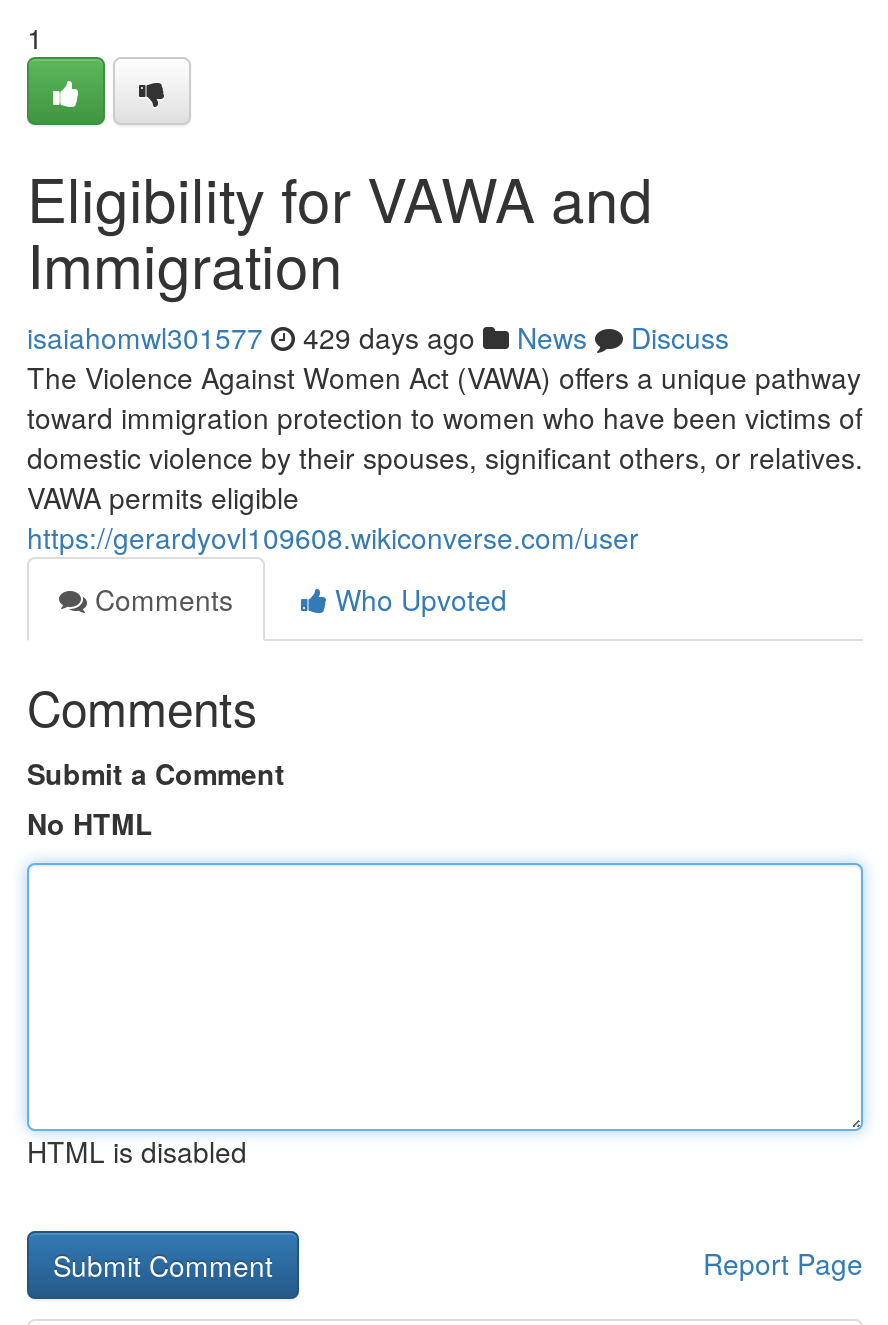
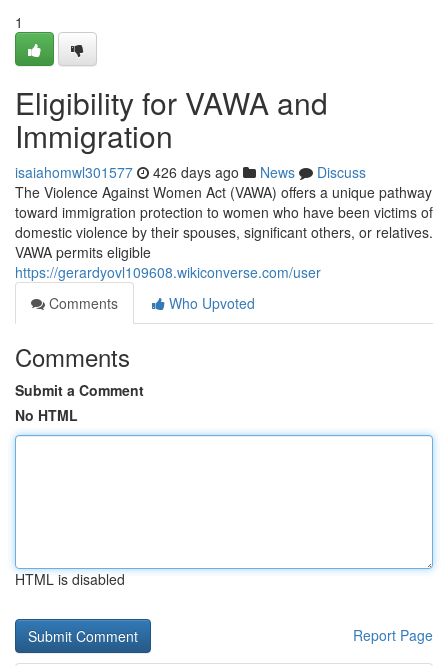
- isaiahomwl301577 429 days ago News Discuss
+ isaiahomwl301577 426 days ago News Discuss
